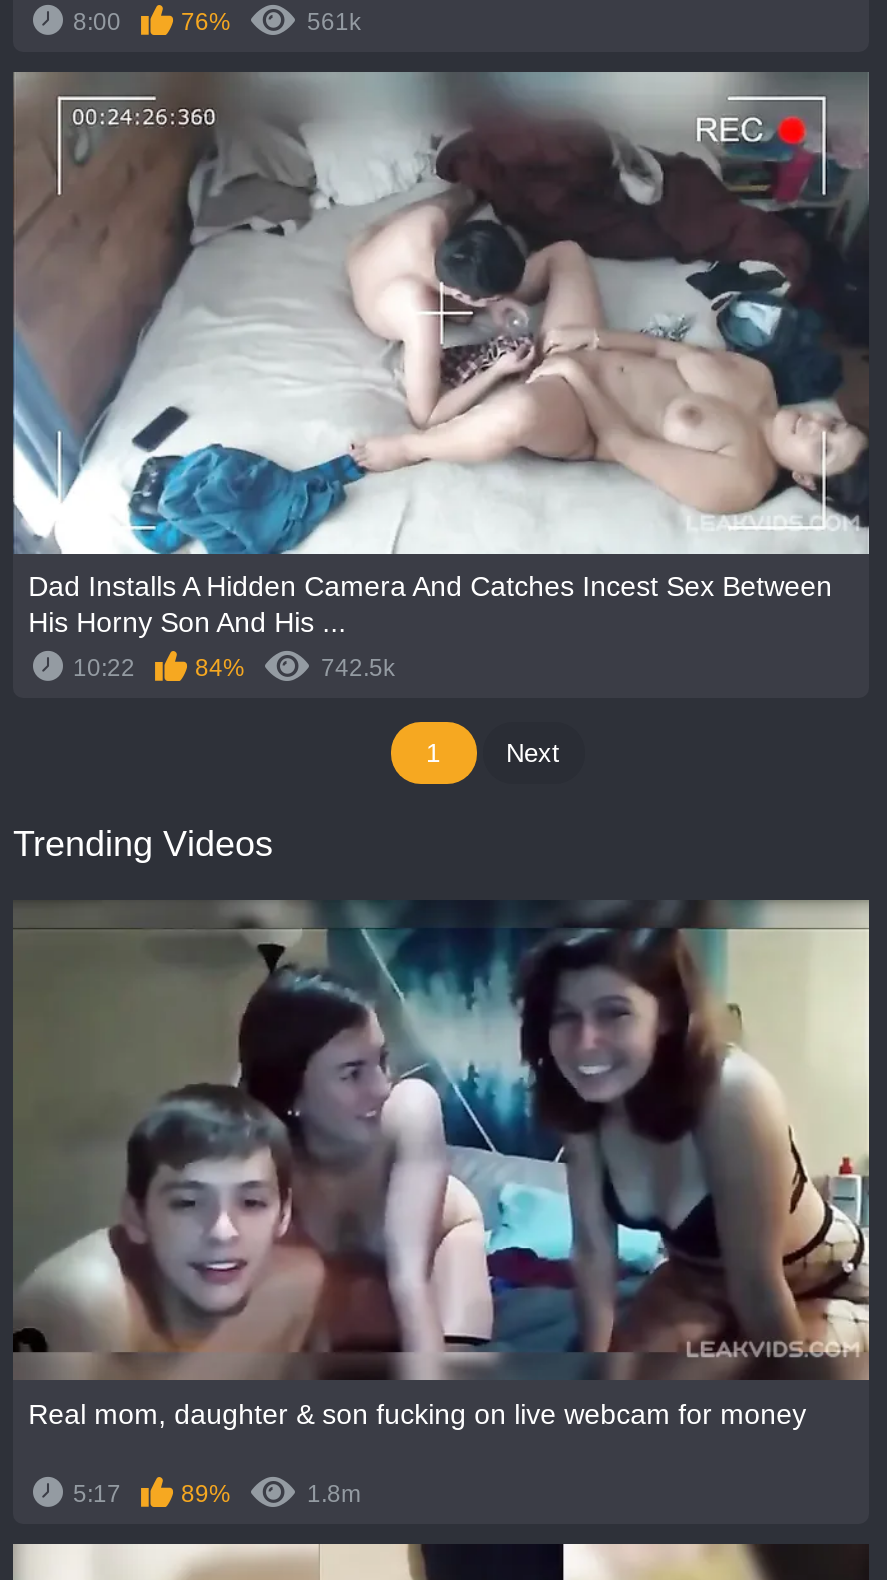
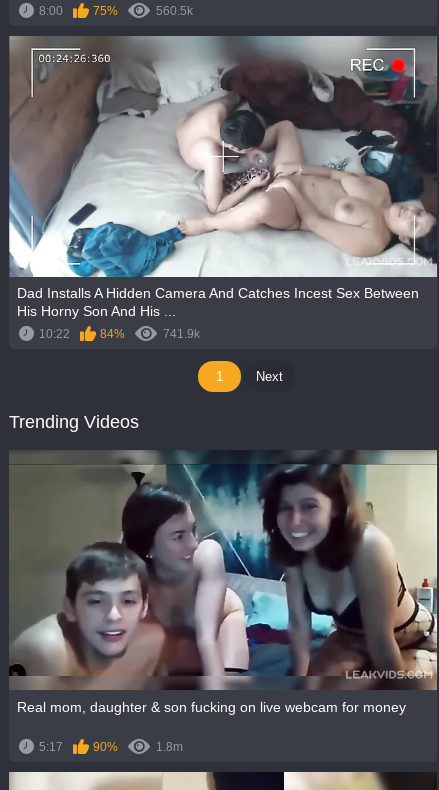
- 76%
- 561k
+ 75%
+ 560.5k

- 742.5k
+ 741.9k

- 89%
+ 90%
